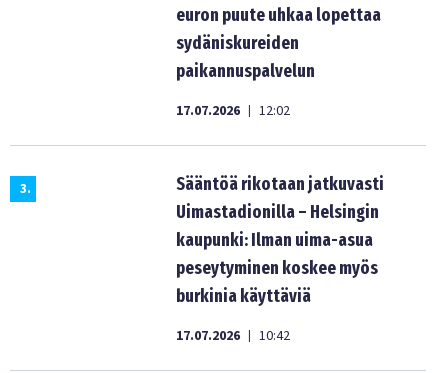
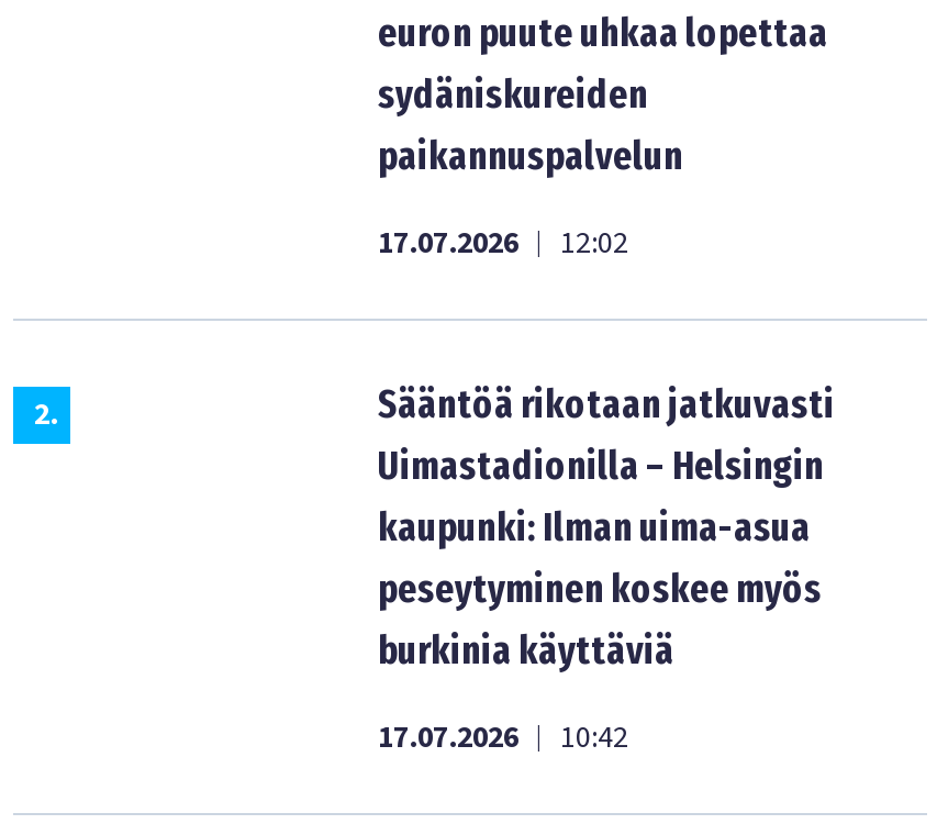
- 3.
+ 2.
